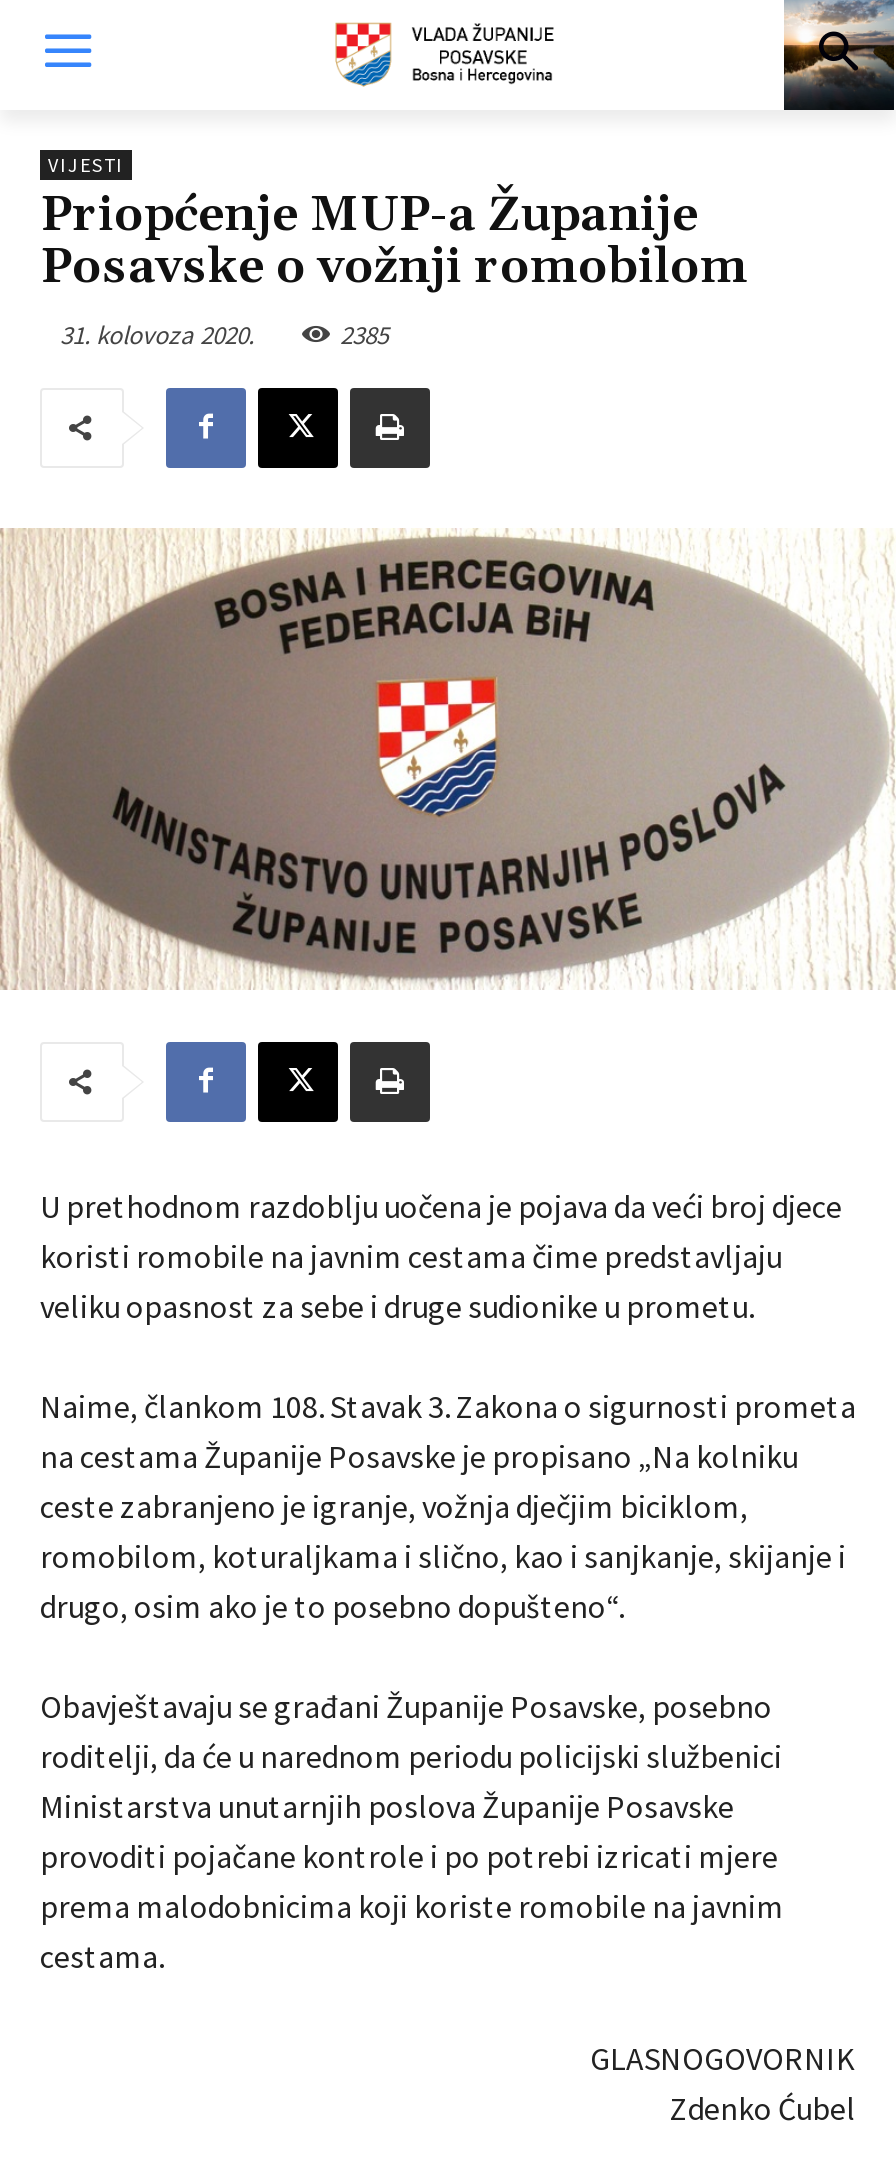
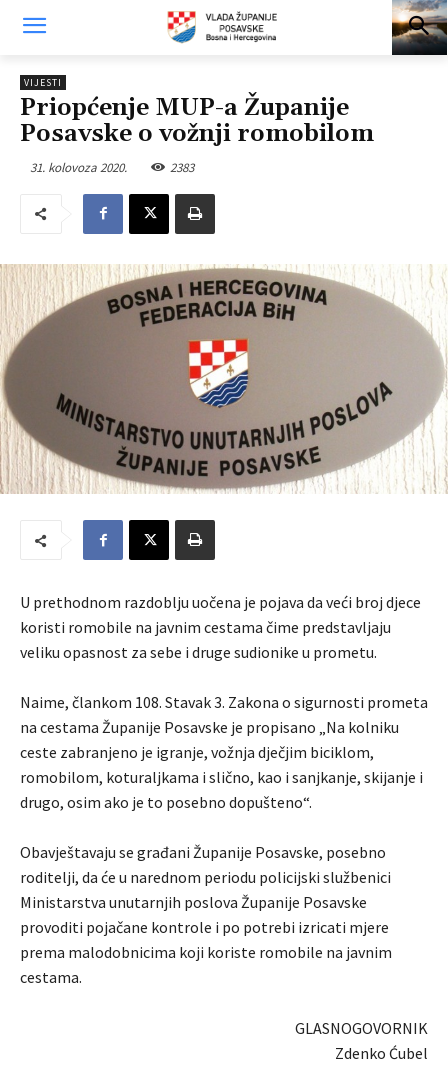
- 2385
+ 2383
